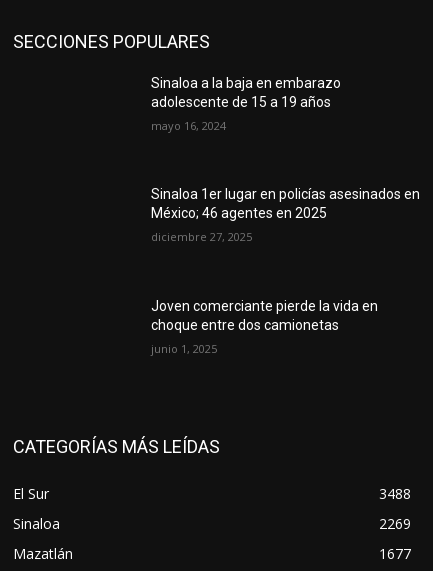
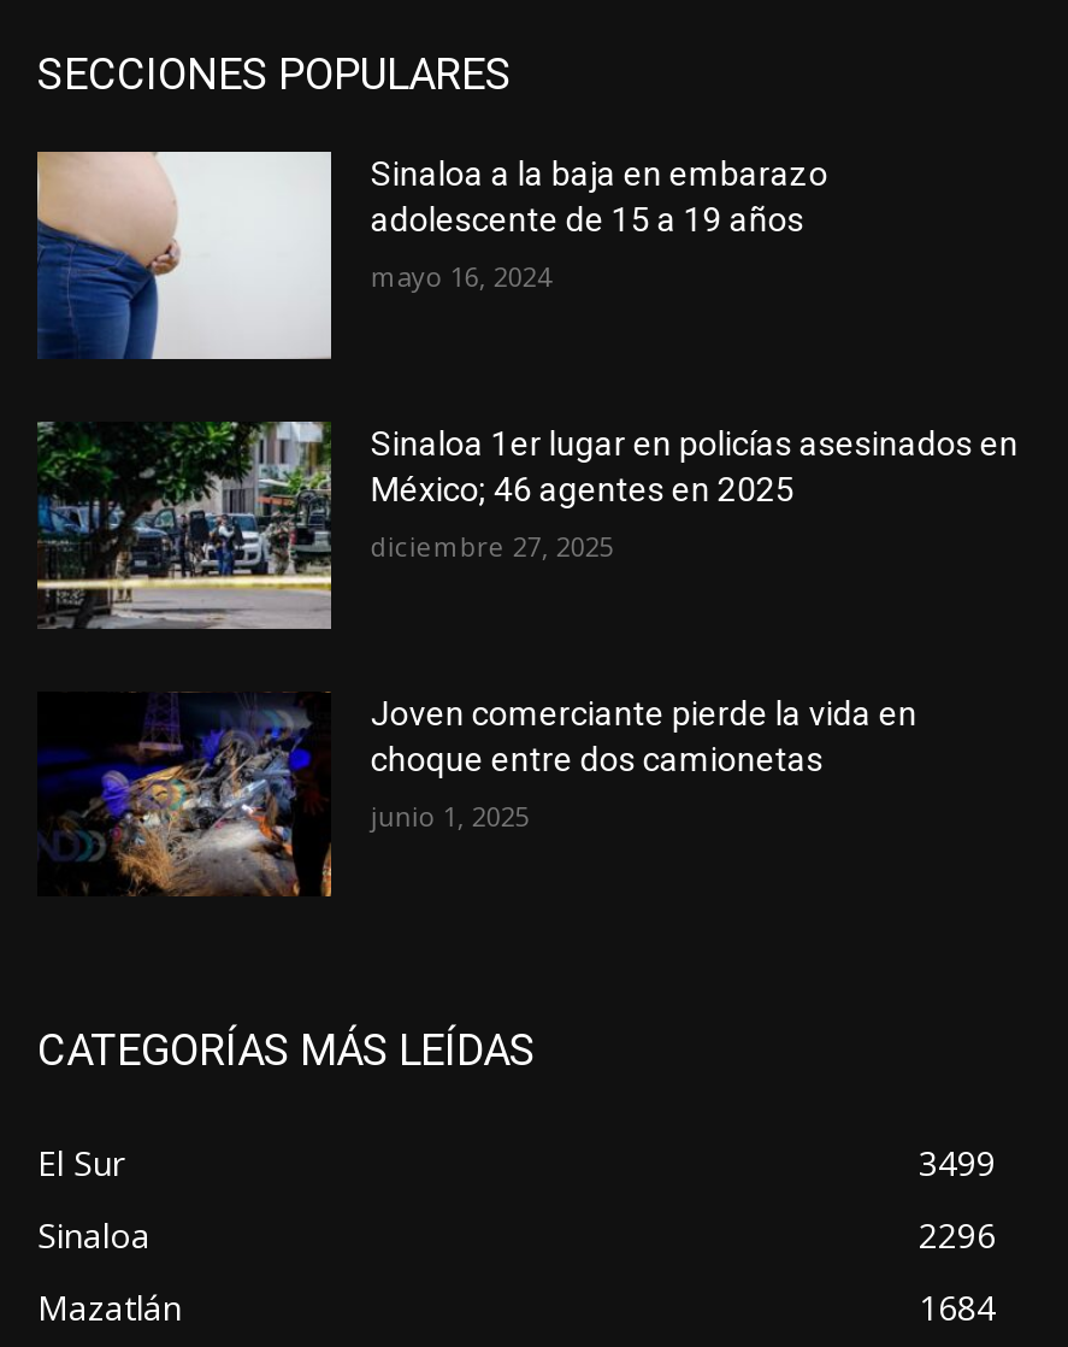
+ [image]

+ [image]

+ [image]

- 3488
+ 3499

- 2269
+ 2296

- 1677
+ 1684
